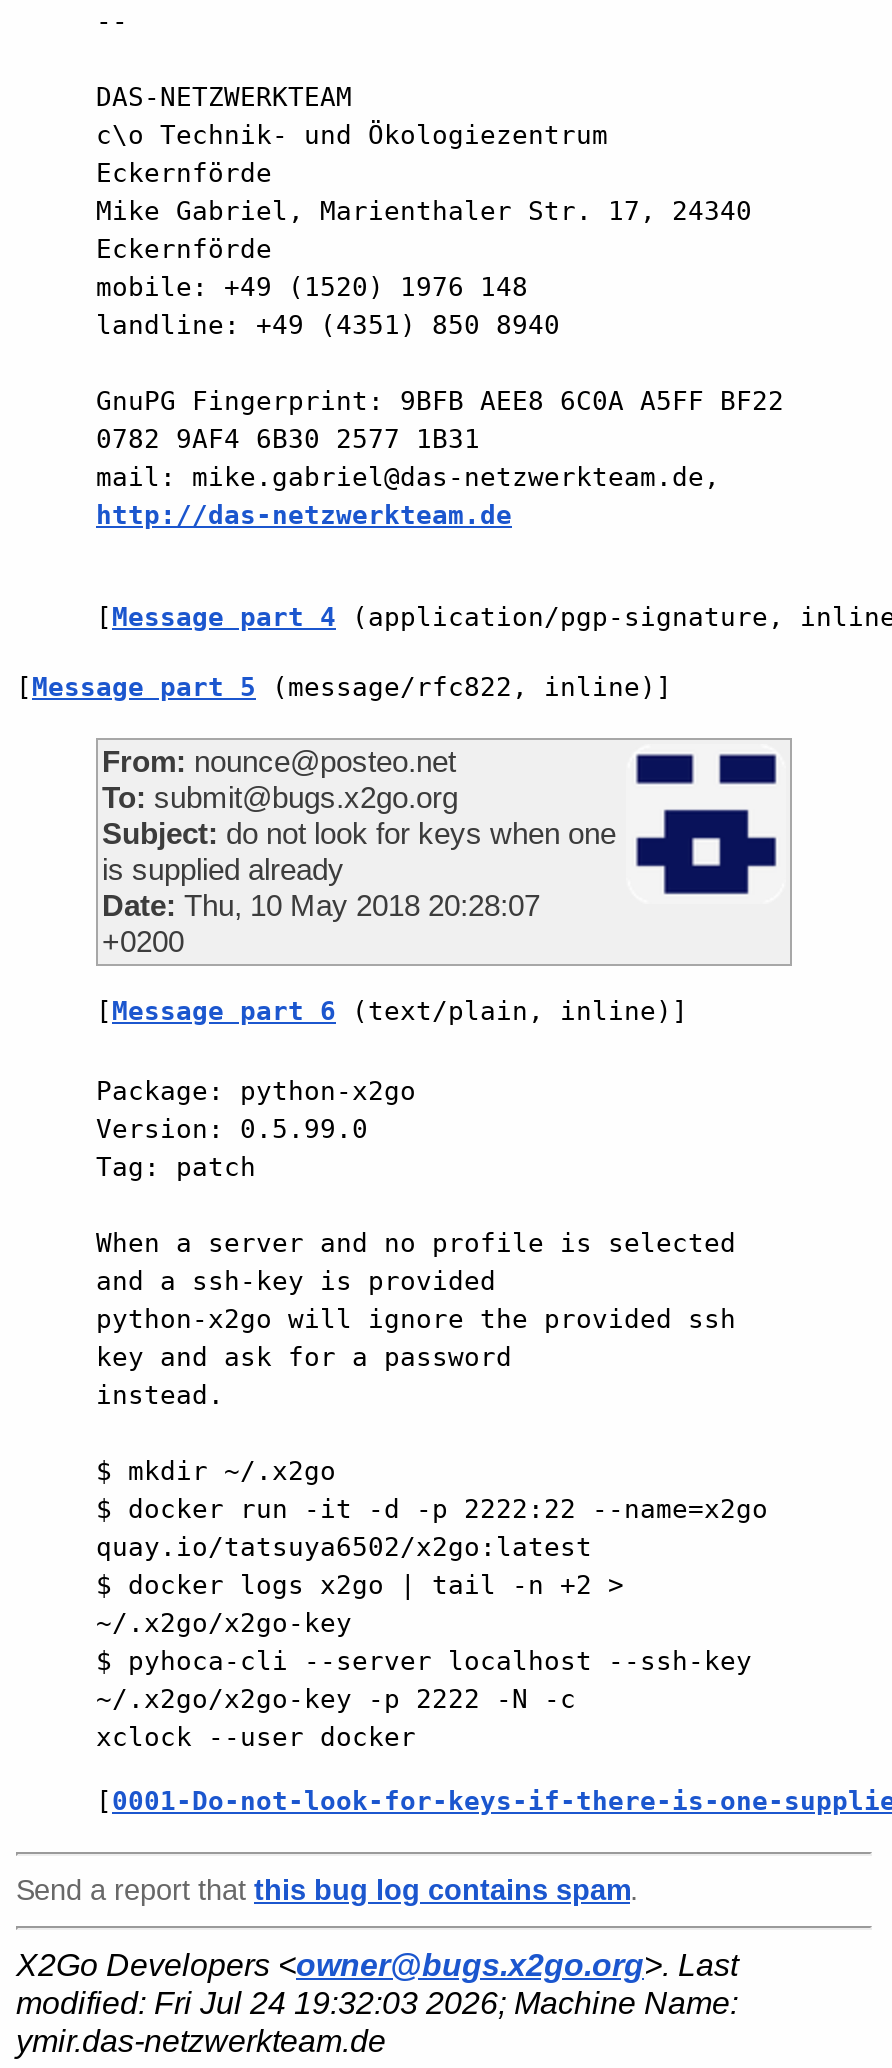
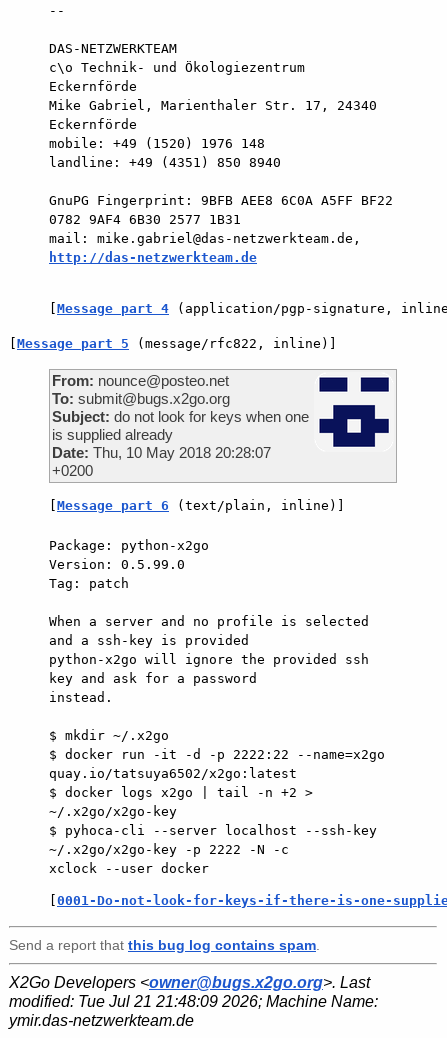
- modified: Fri Jul 24 19:32:03 2026; Machine Name:
+ modified: Tue Jul 21 21:48:09 2026; Machine Name:
